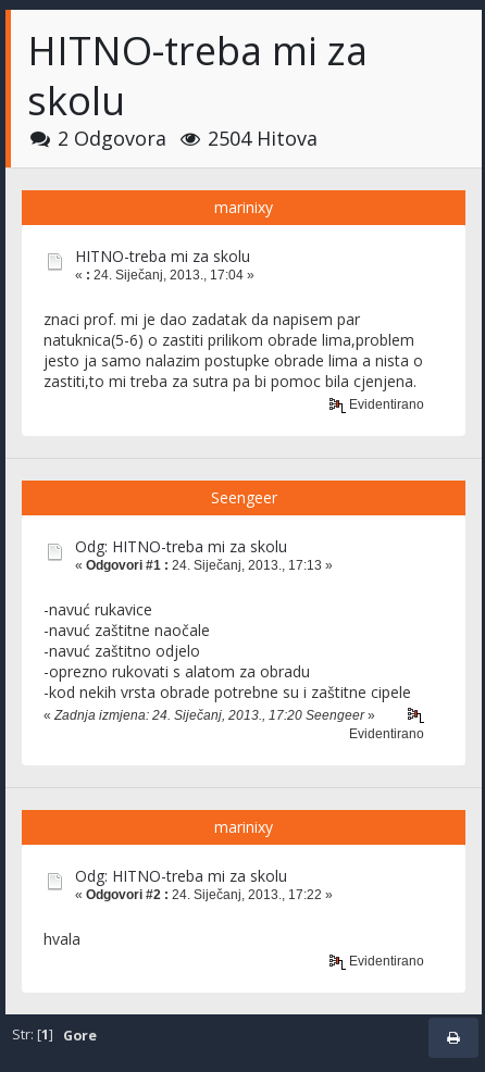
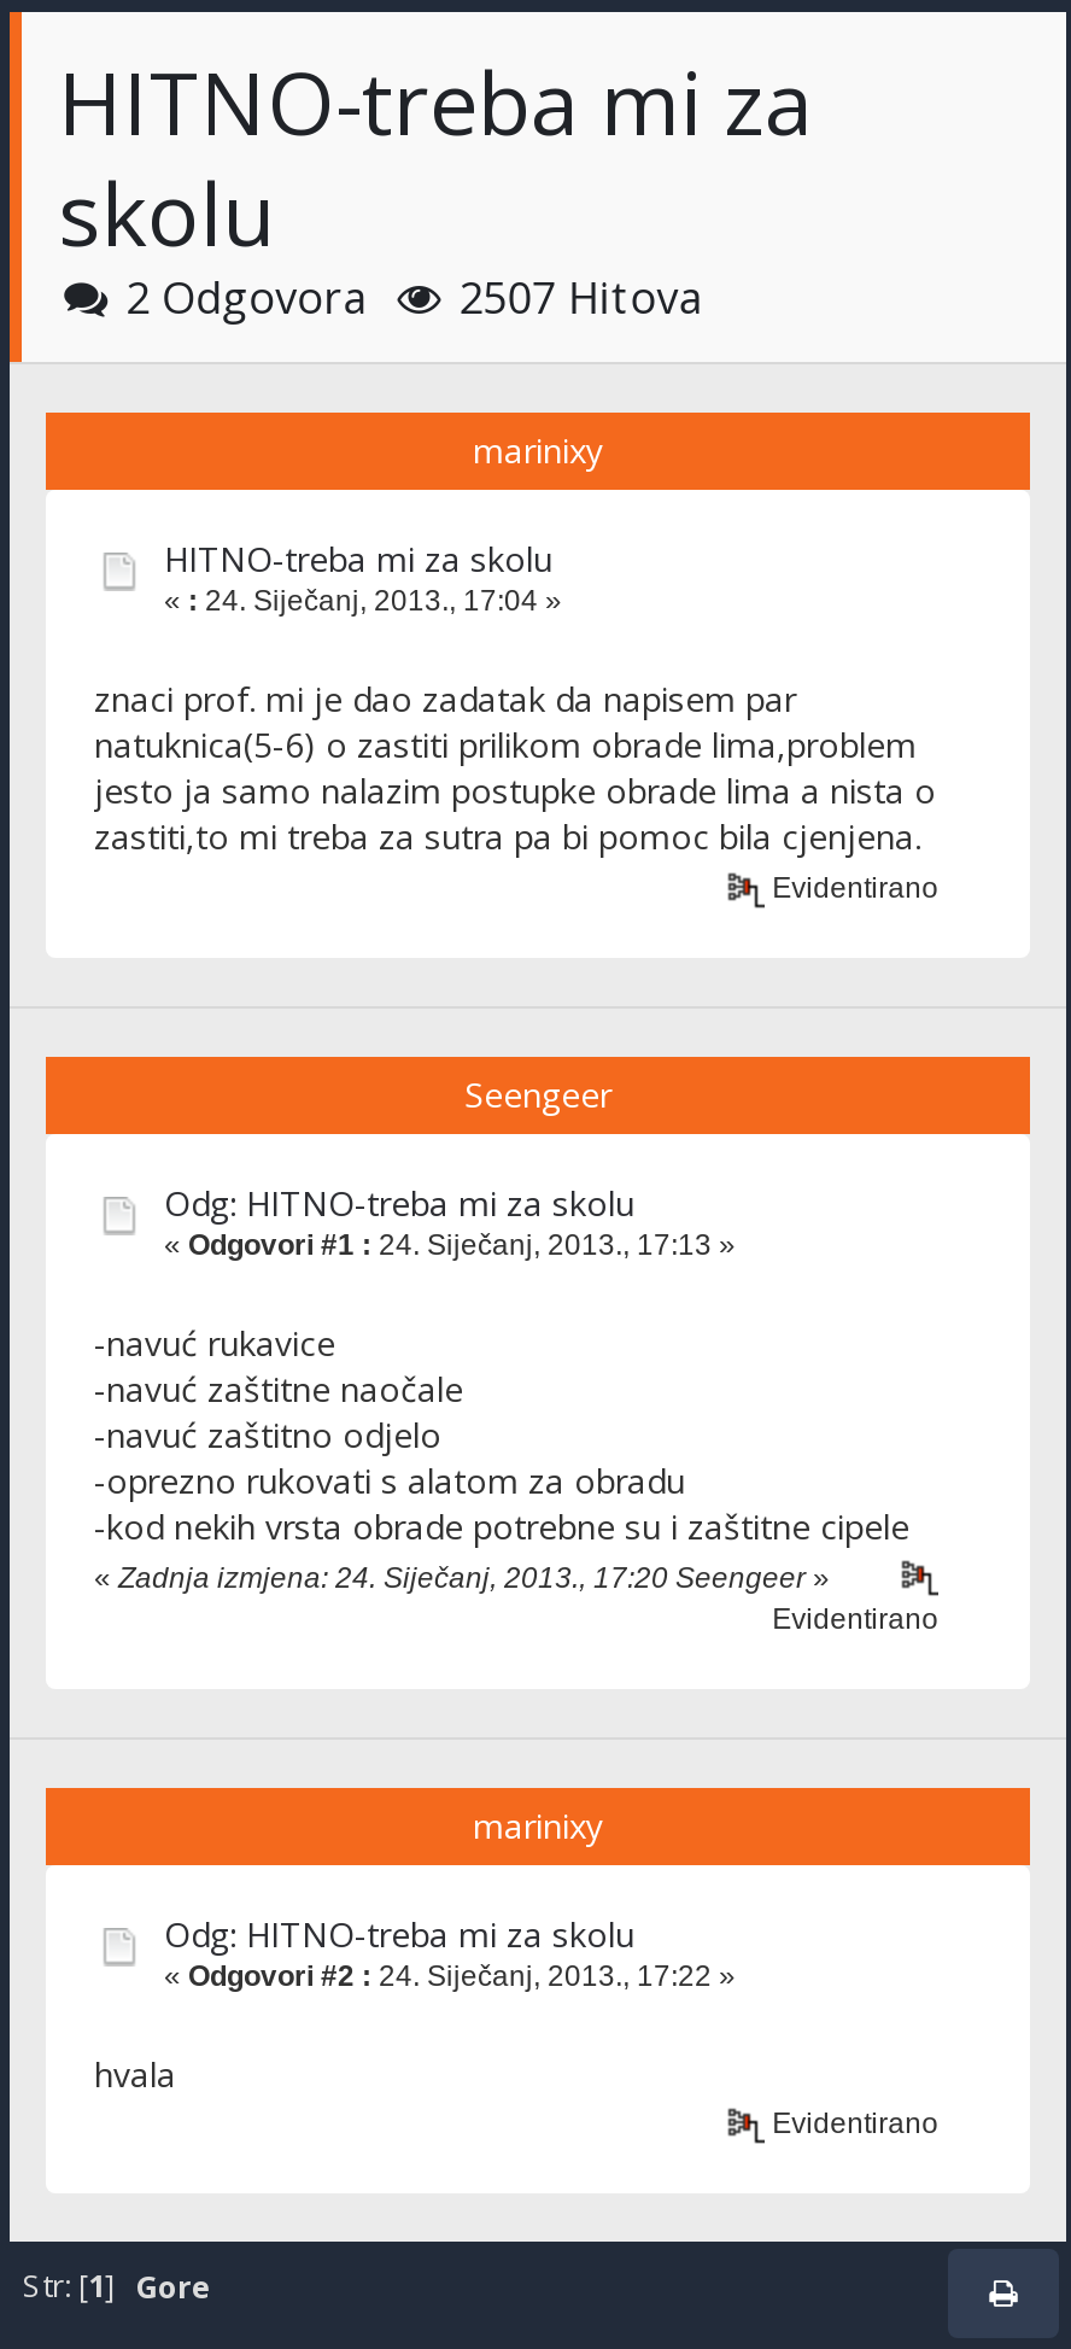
- 2 Odgovora 2504 Hitova
+ 2 Odgovora 2507 Hitova
